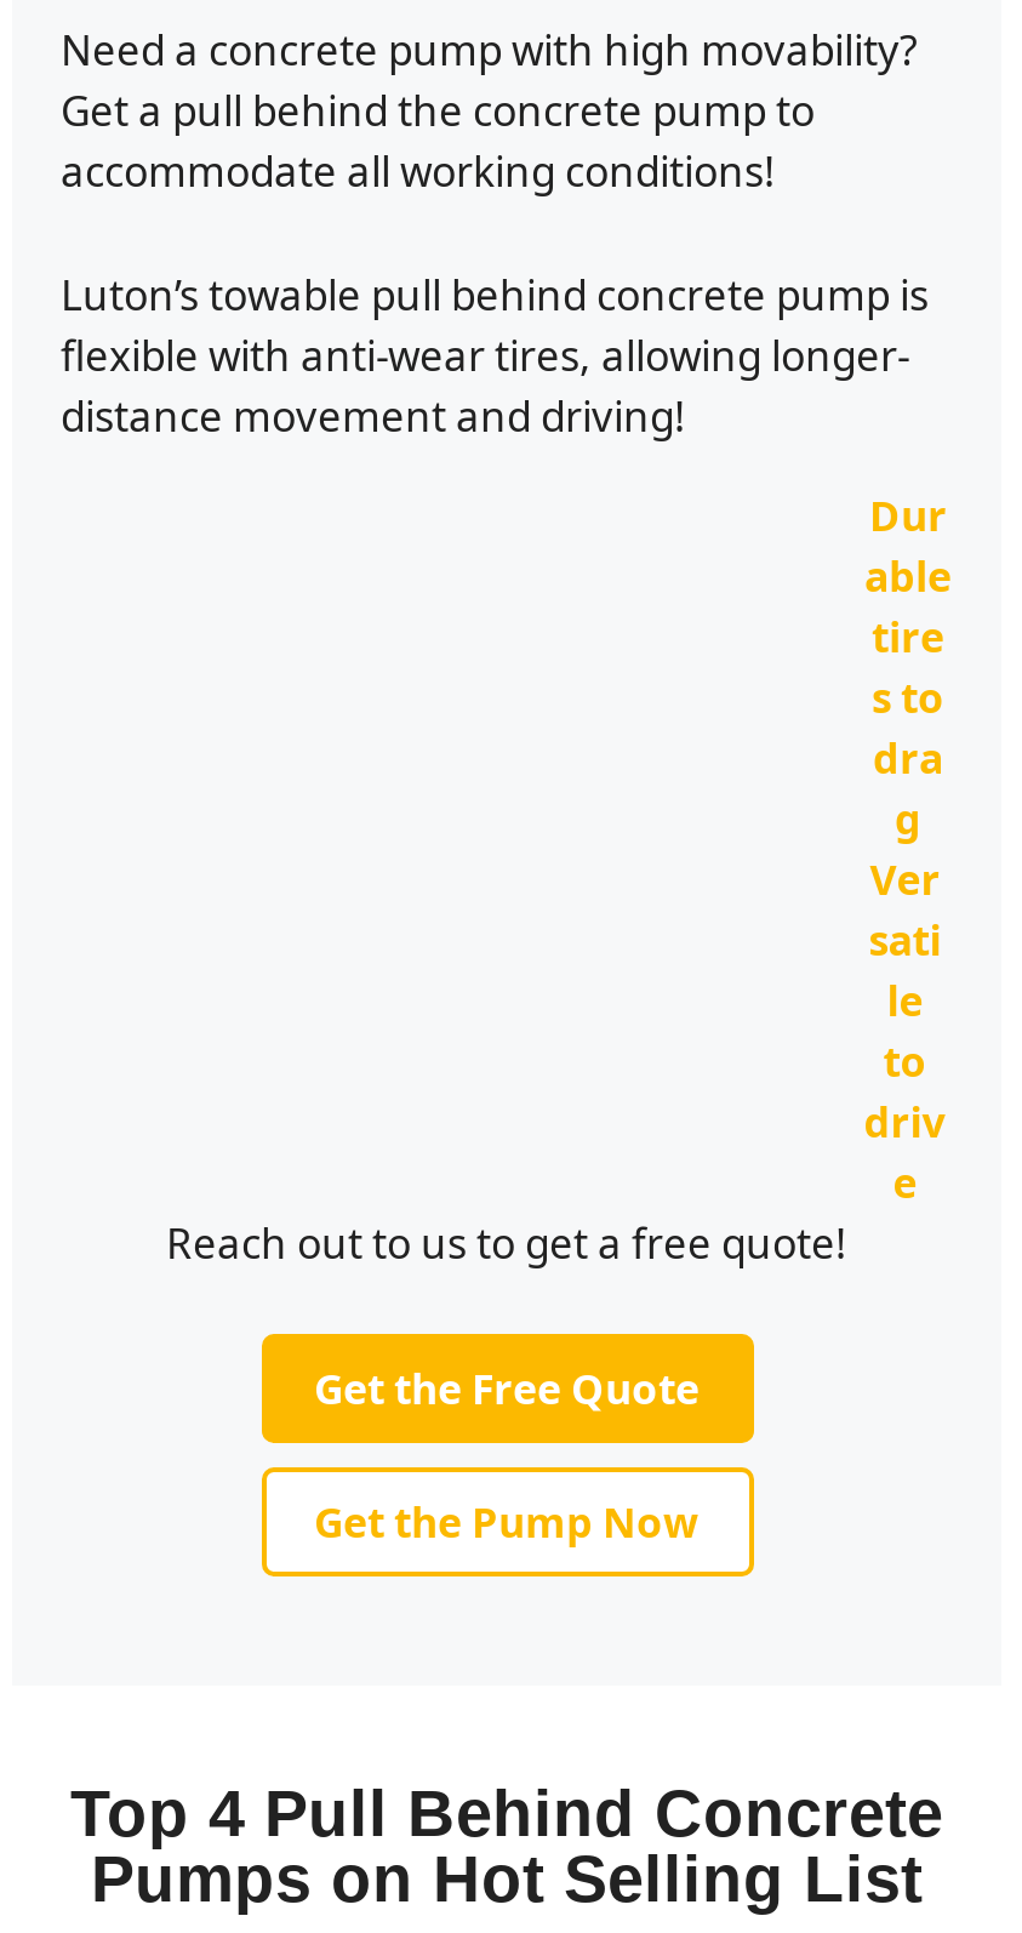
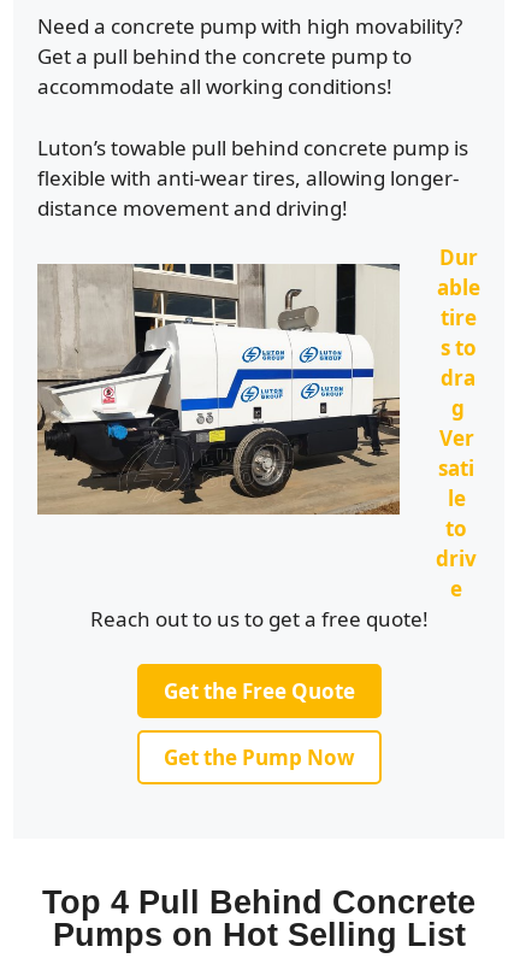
+ [image]
